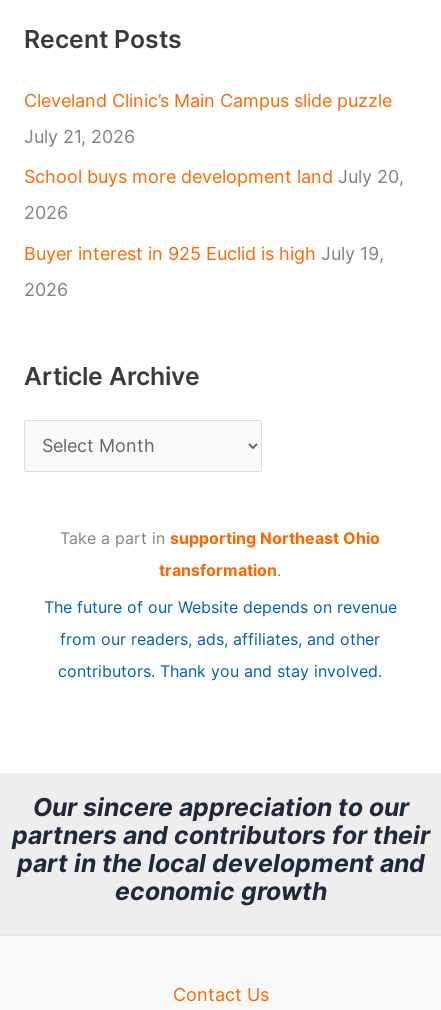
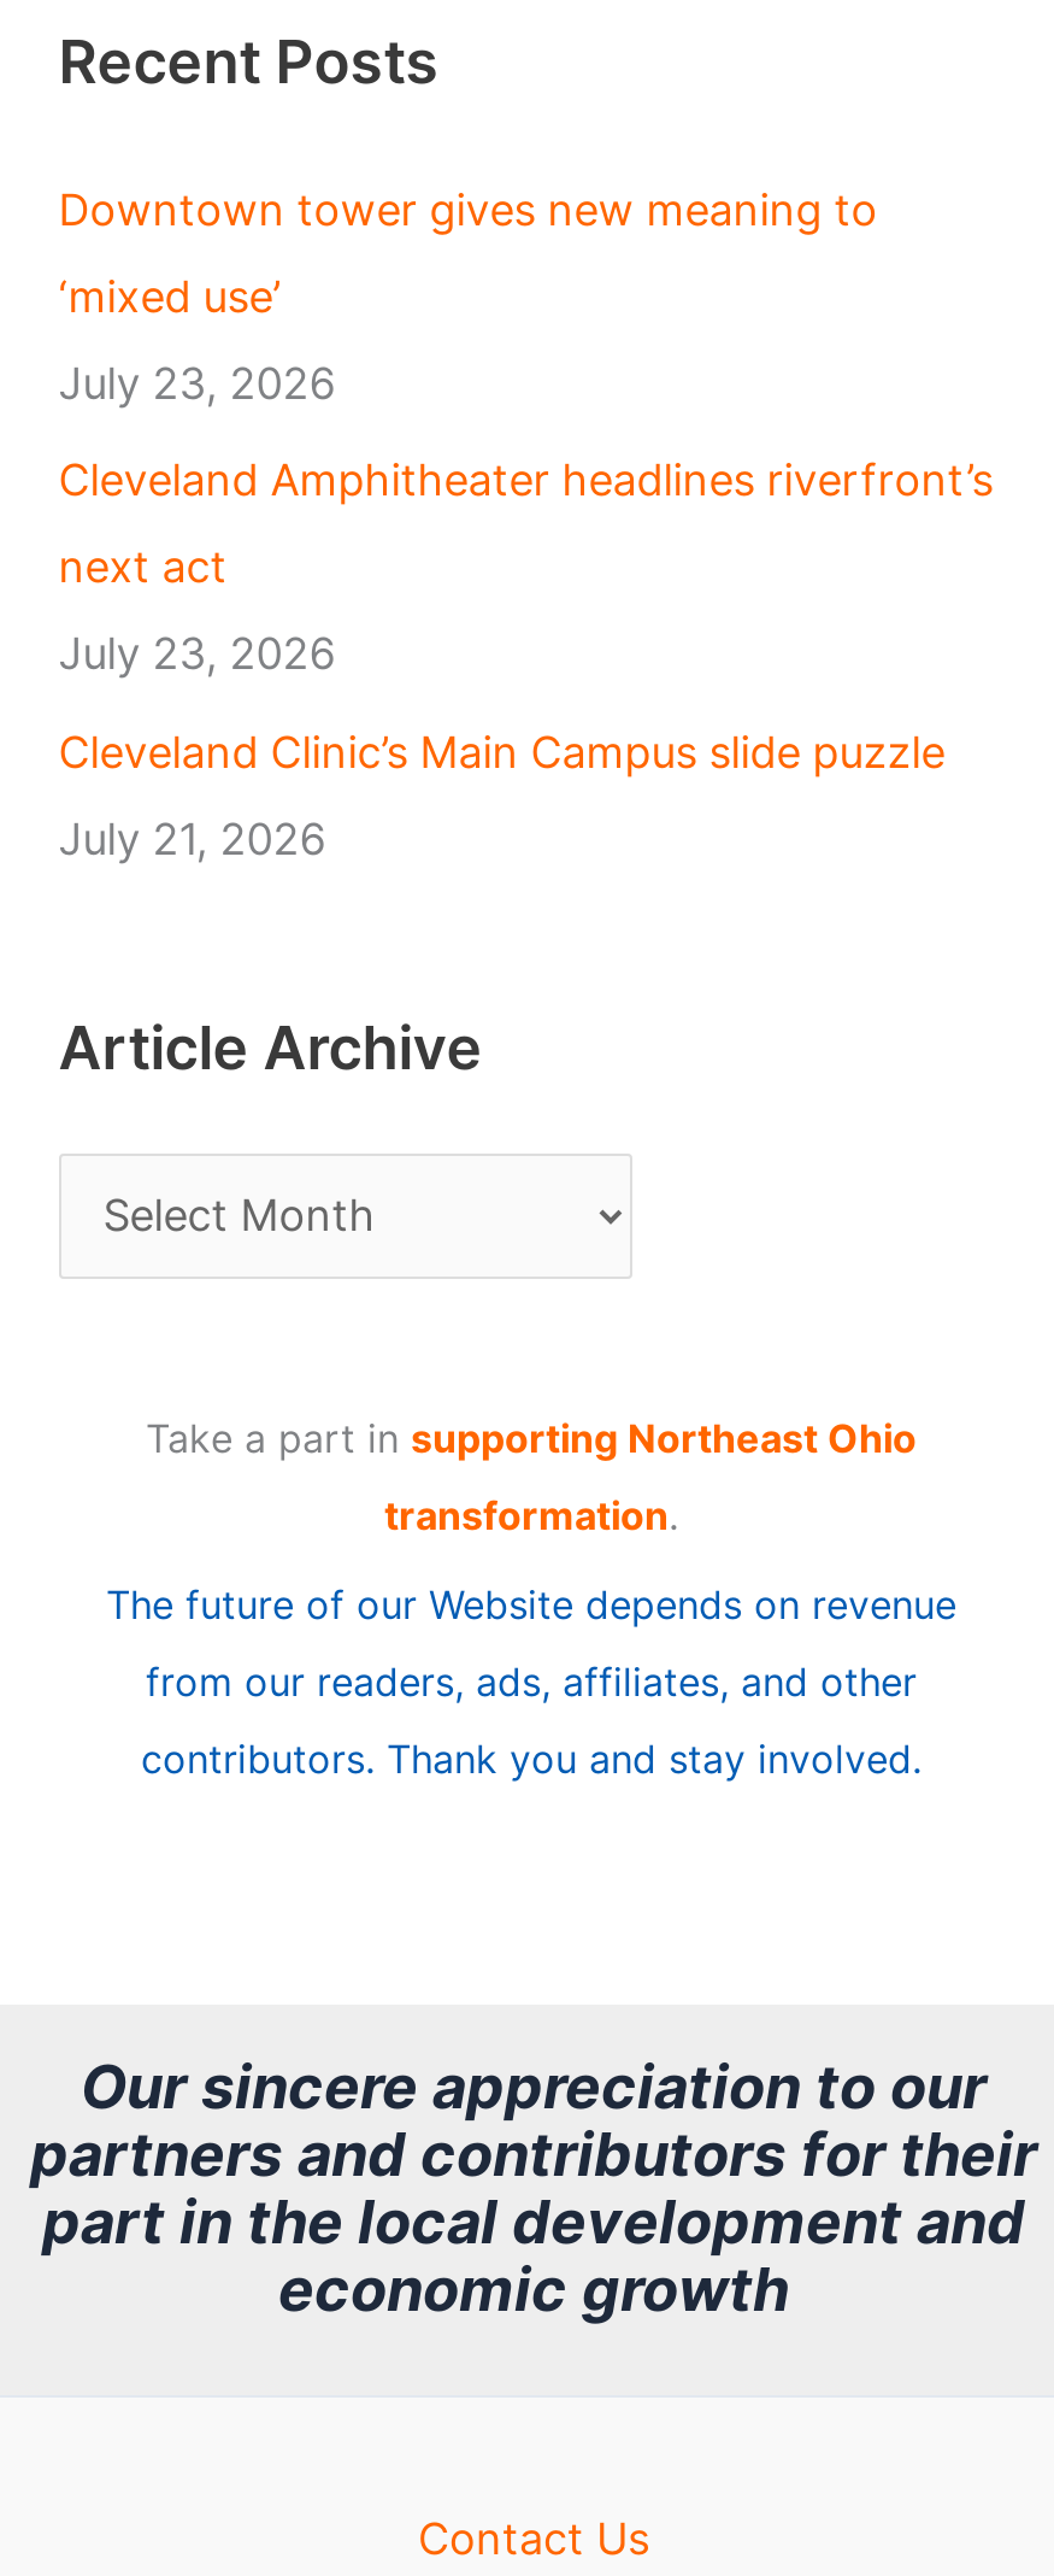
+ Downtown tower gives new meaning to
+ ‘mixed use’
+ July 23, 2026
+ Cleveland Amphitheater headlines riverfront’s
+ next act
+ July 23, 2026

moved down: Cleveland Clinic’s Main Campus slide puzzle | July 21, 2026

- School buys more development land July 20,
- 2026
- Buyer interest in 925 Euclid is high July 19,
- 2026
